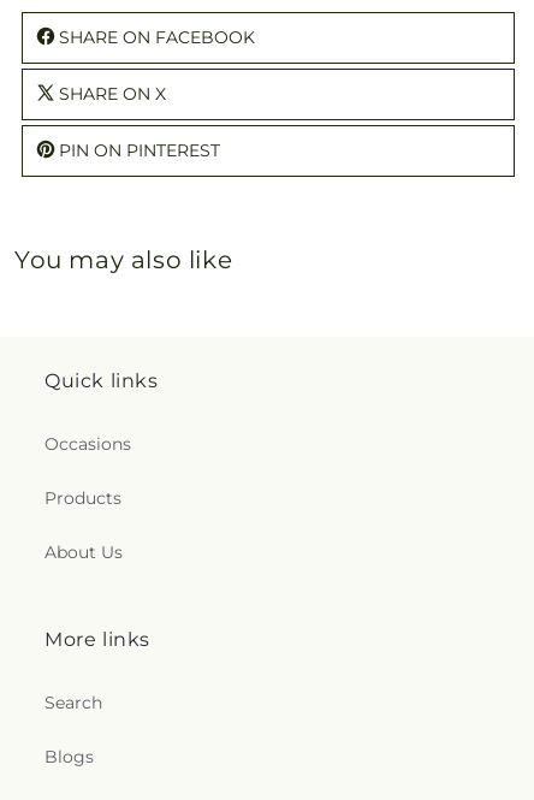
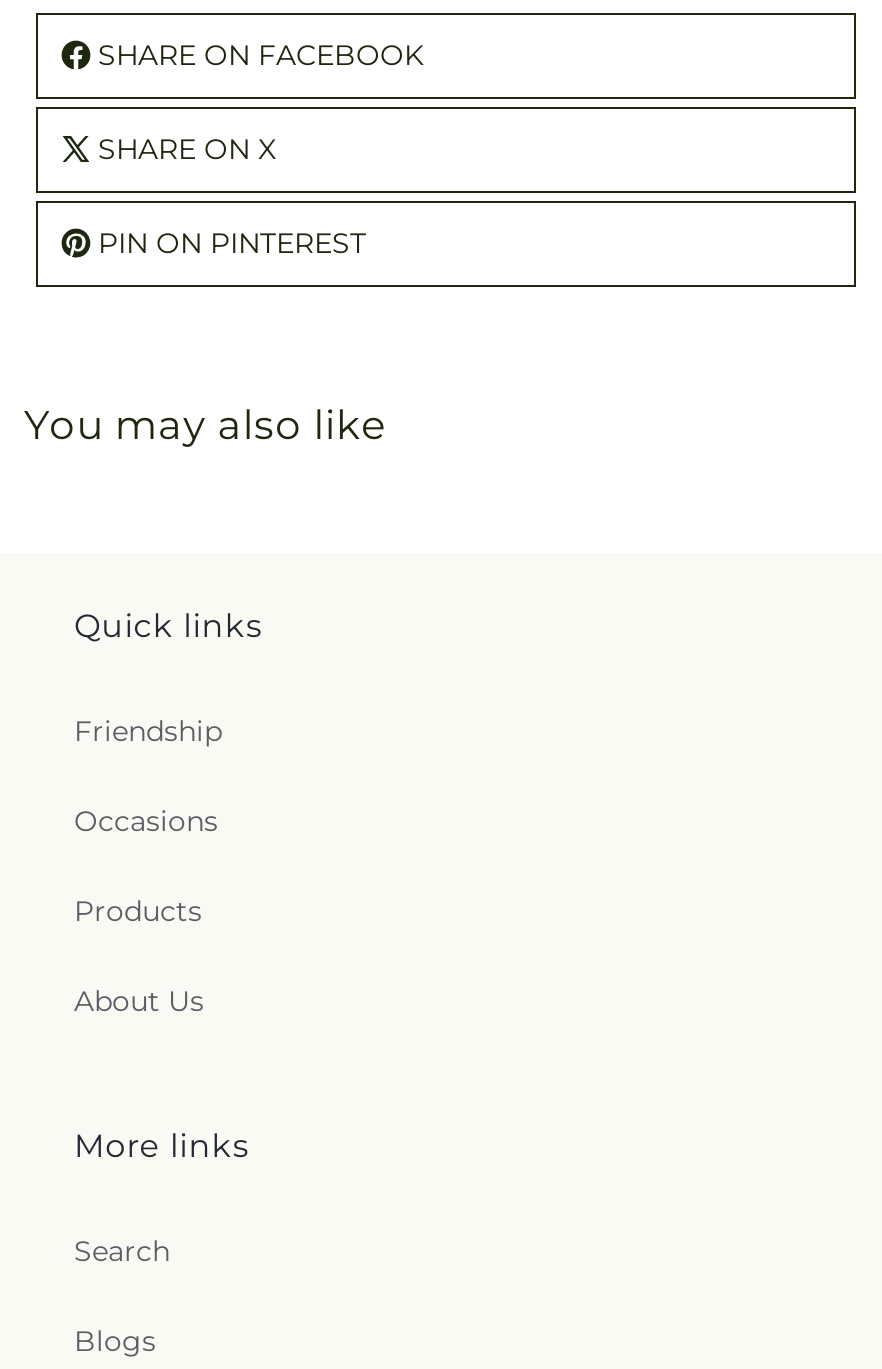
+ Friendship
